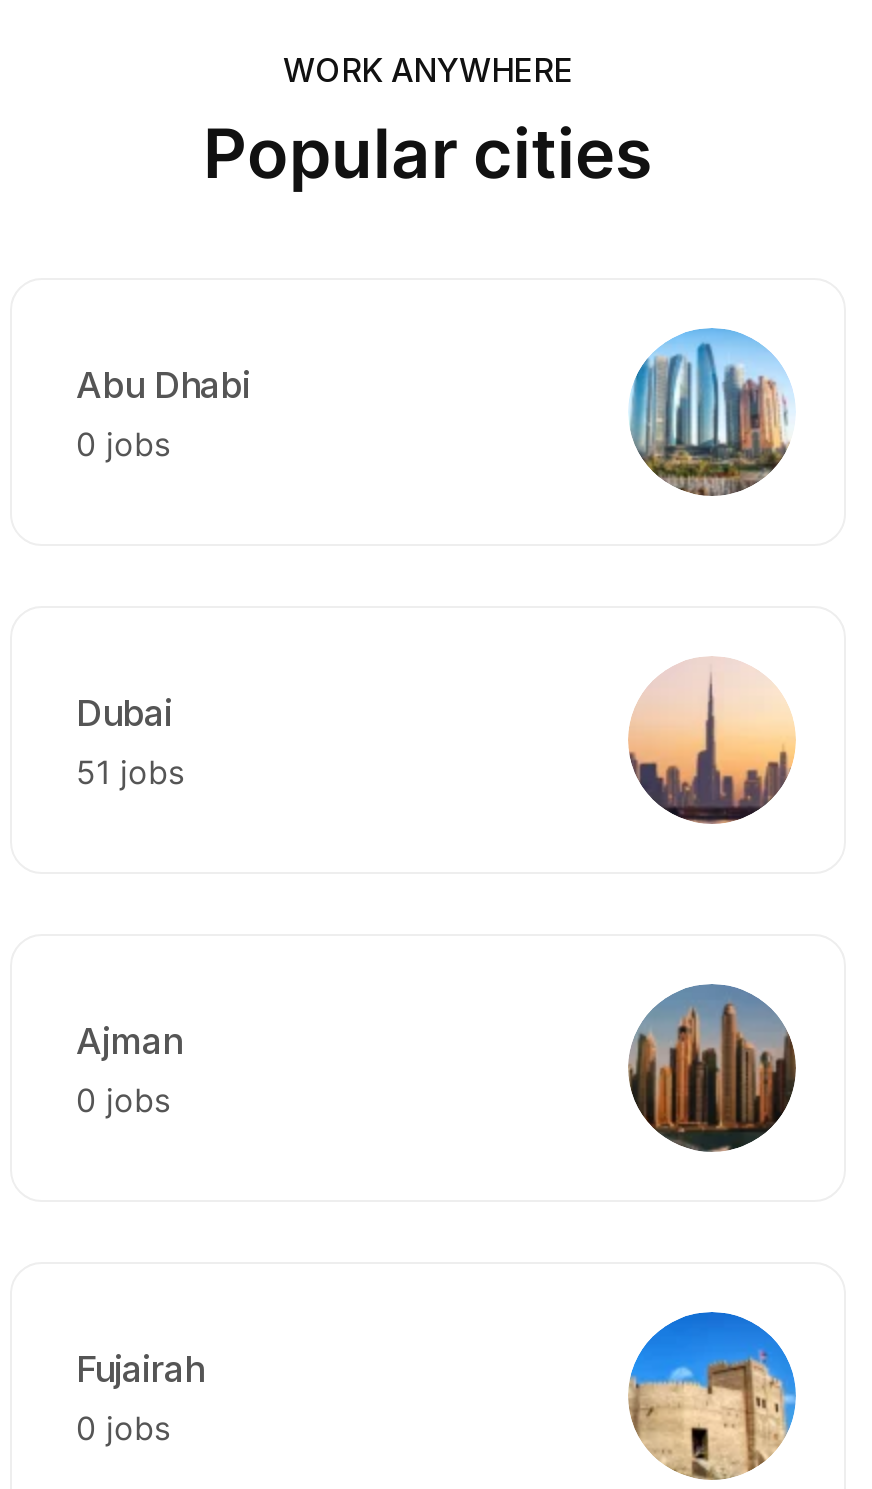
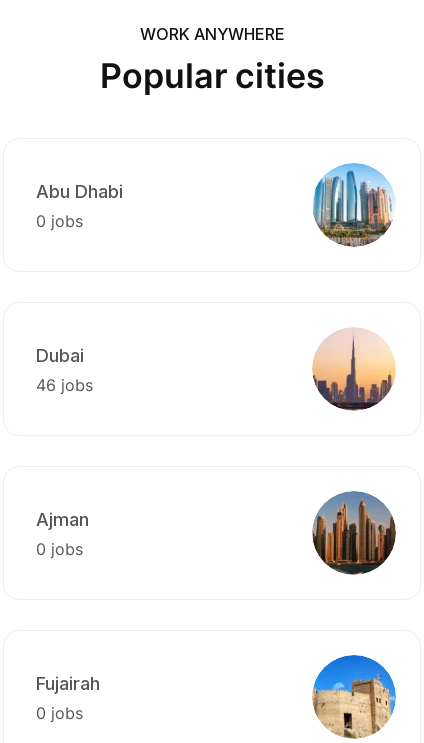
- 51 jobs
+ 46 jobs
